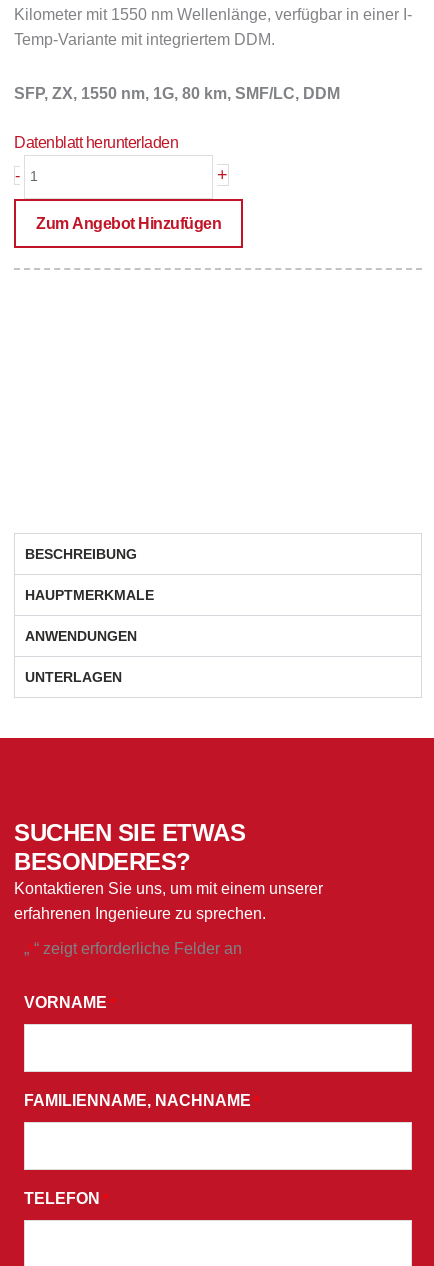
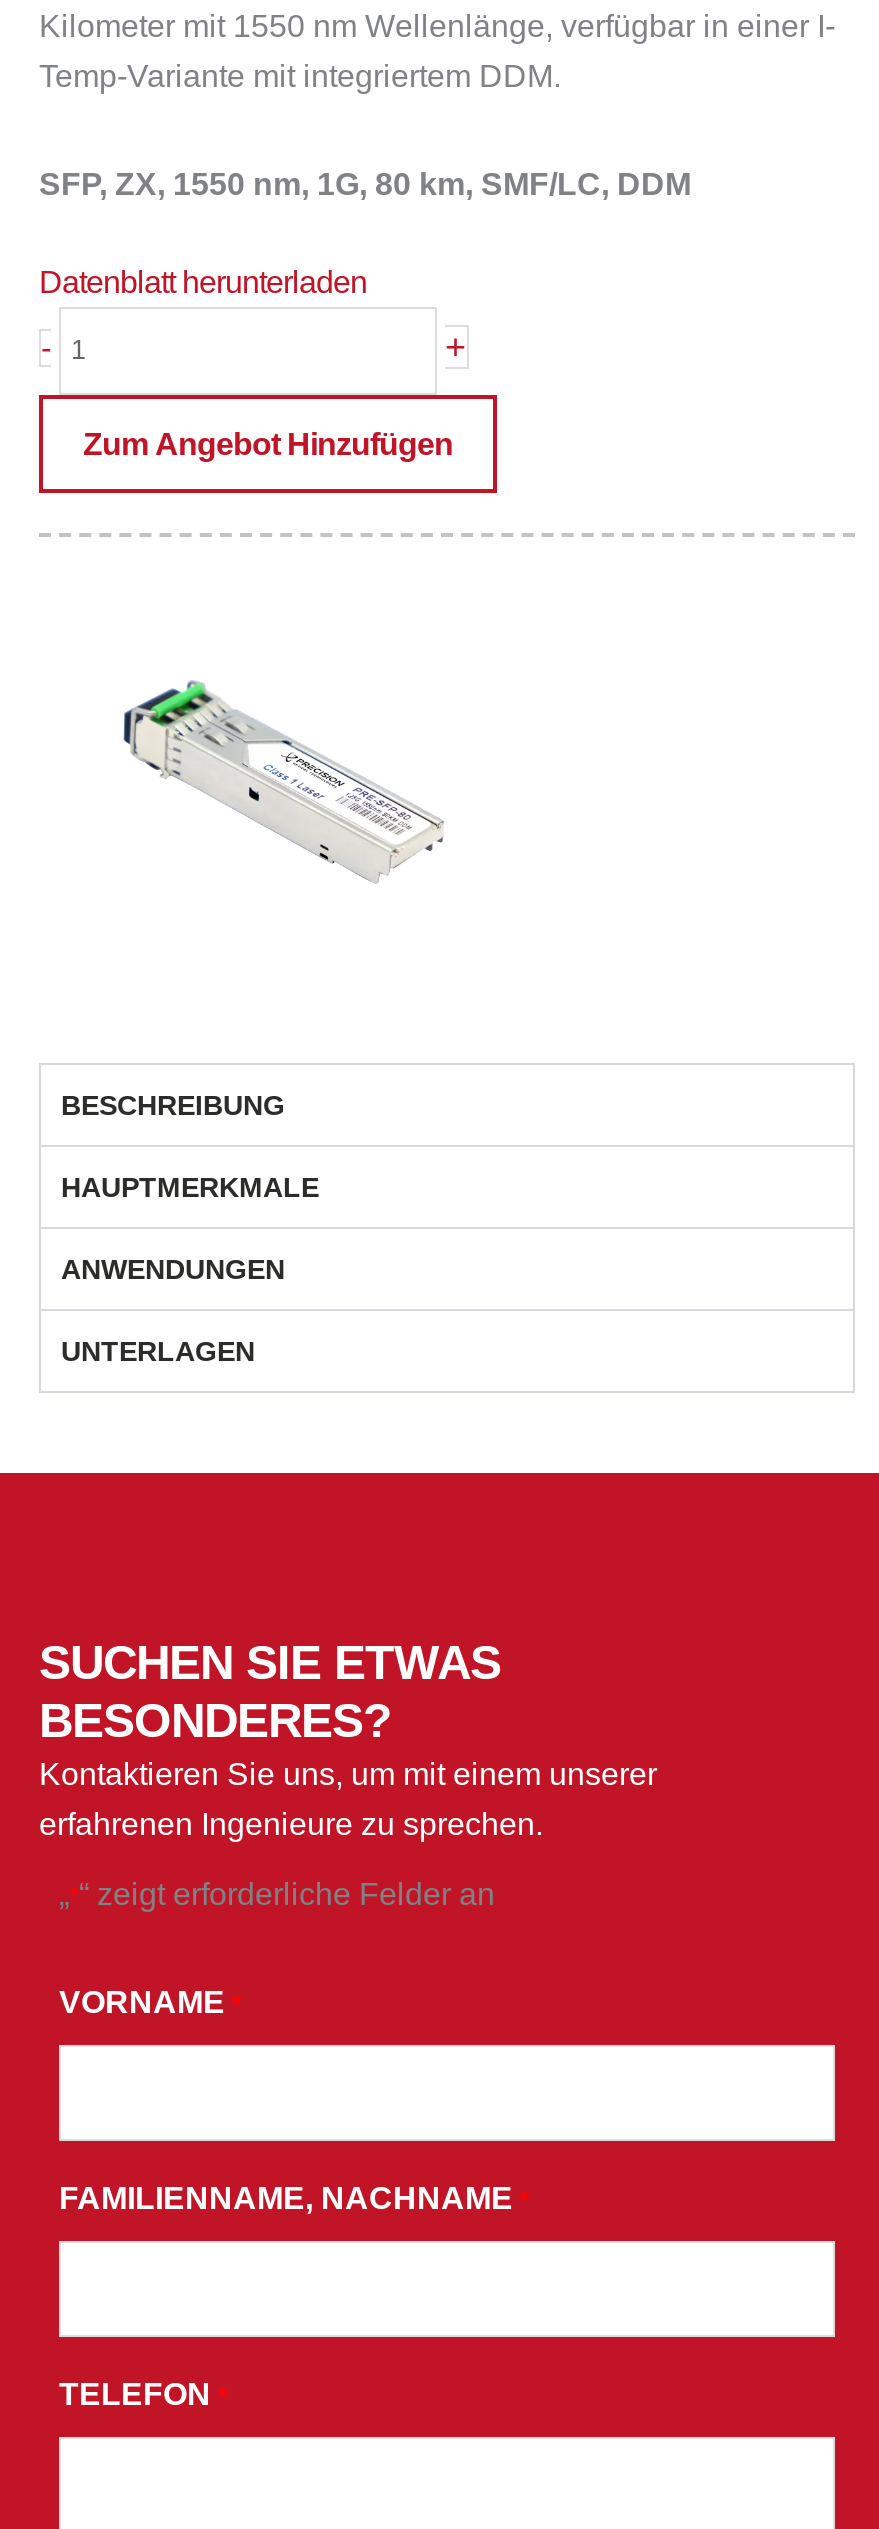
+ [image]
